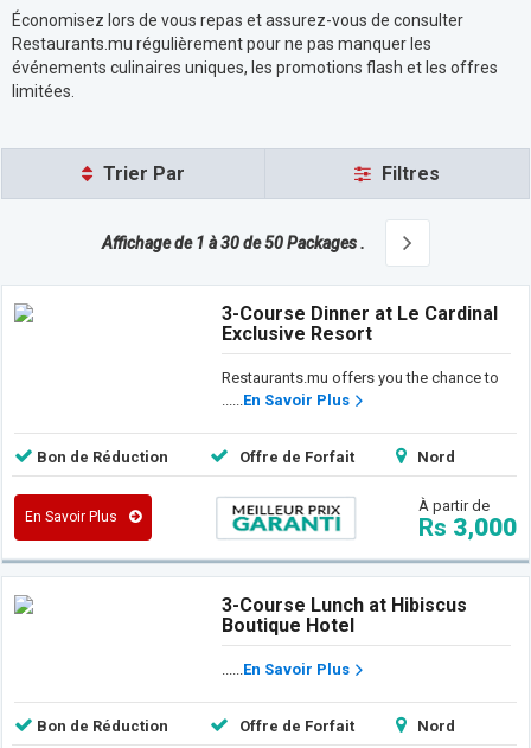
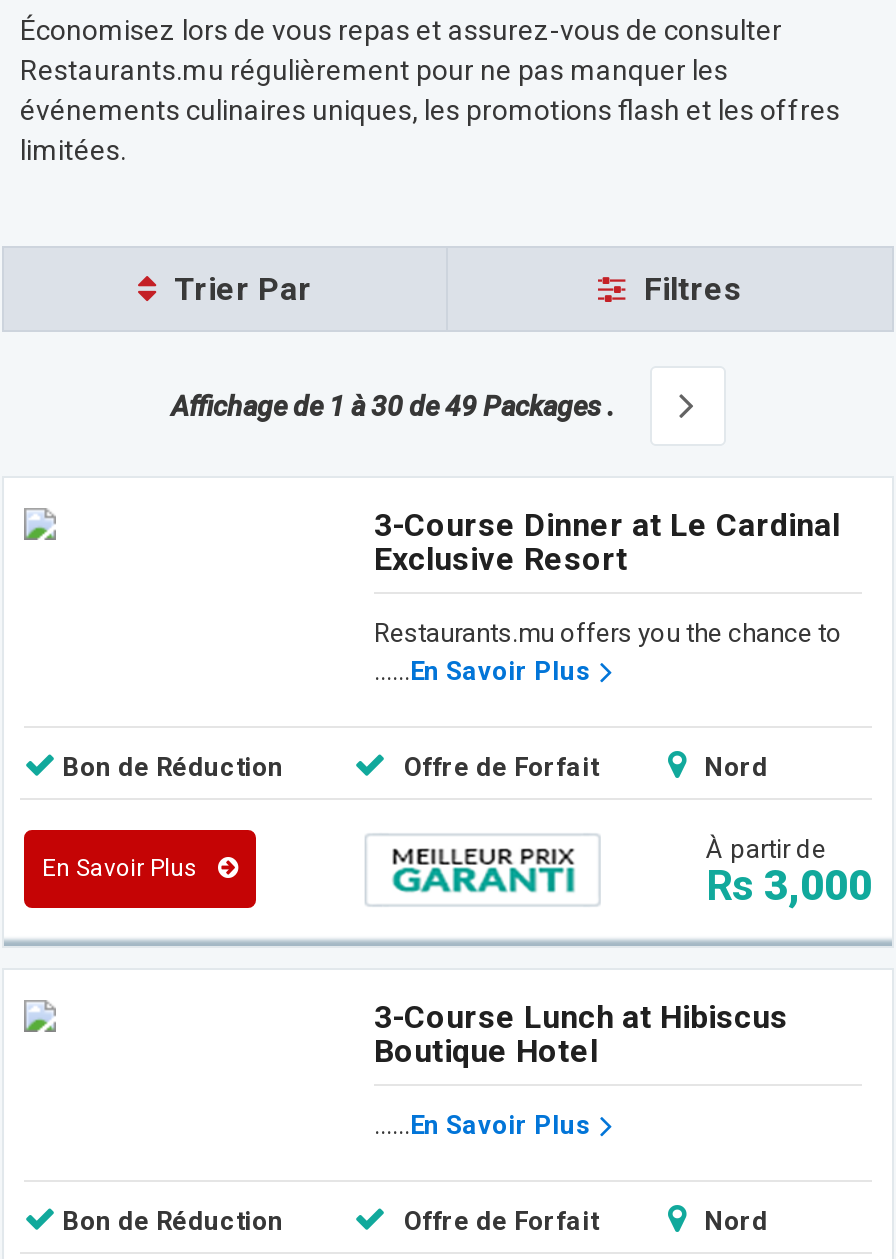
- Affichage de 1 à 30 de 50 Packages .
+ Affichage de 1 à 30 de 49 Packages .
